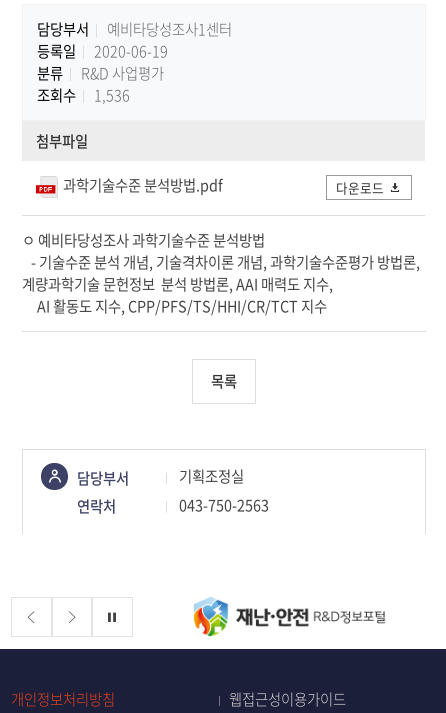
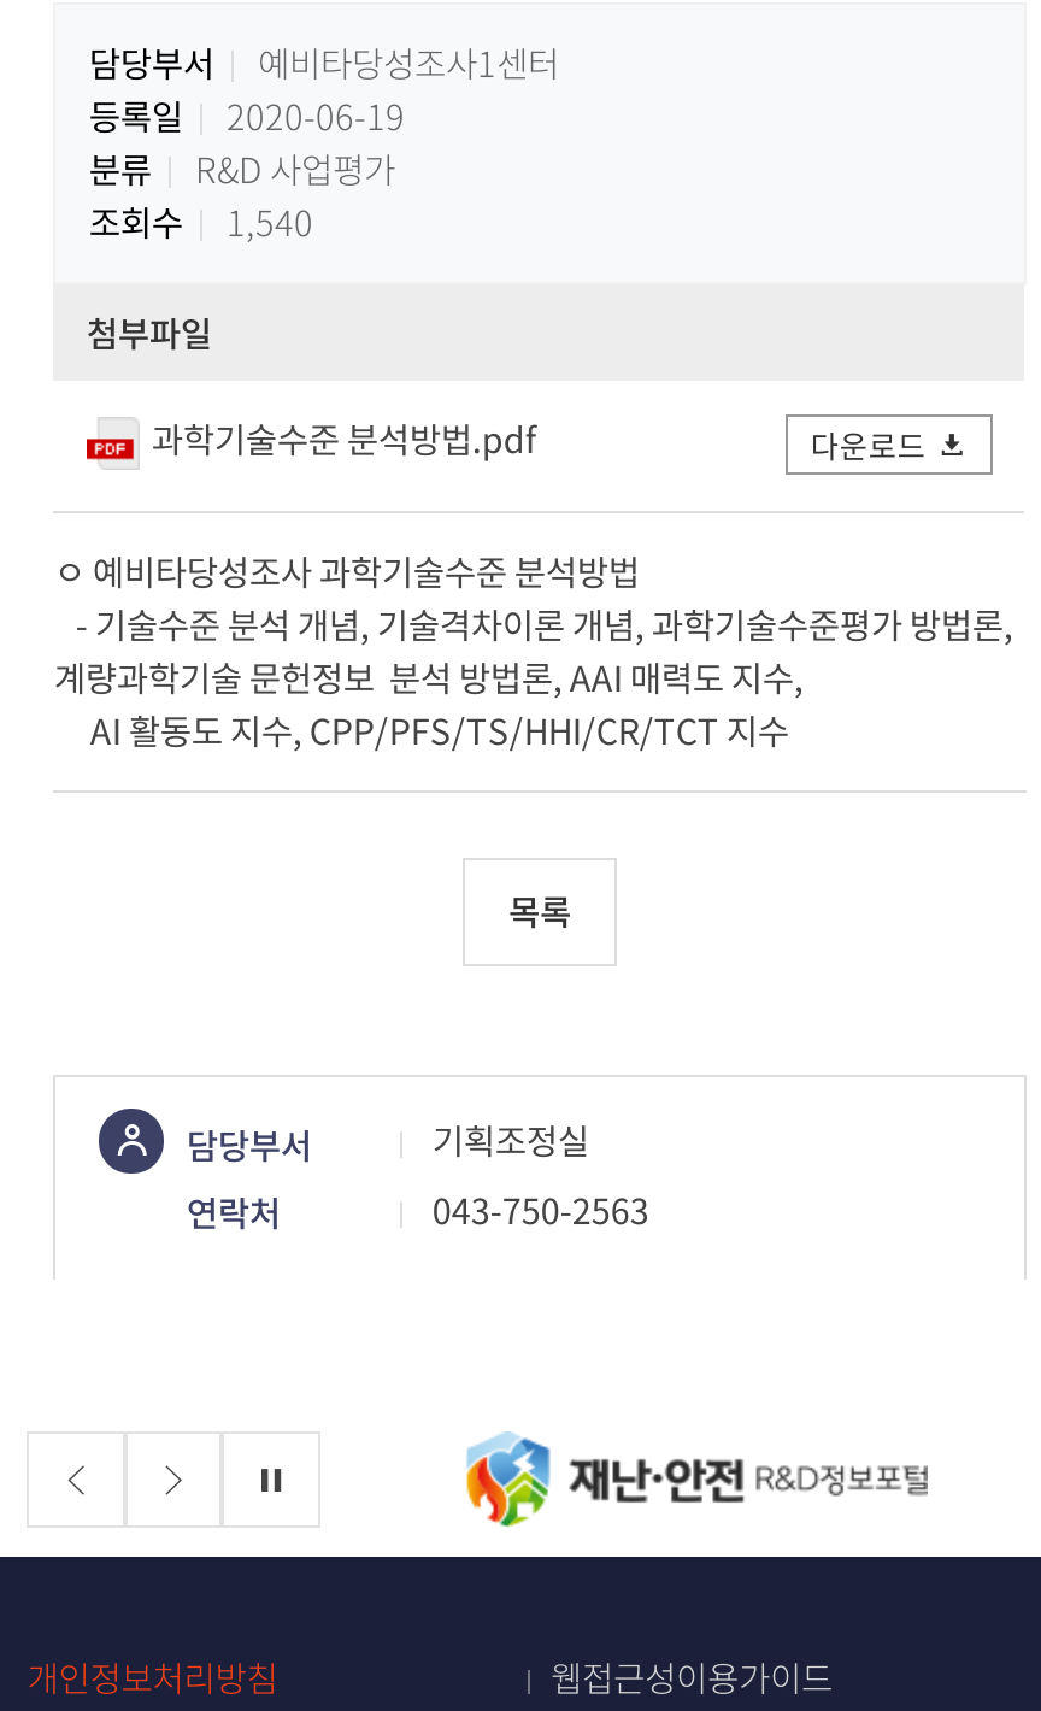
- 조회수 1,536
+ 조회수 1,540
